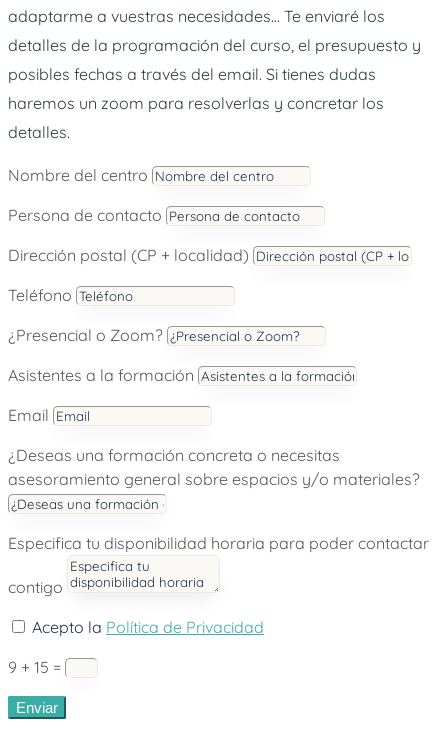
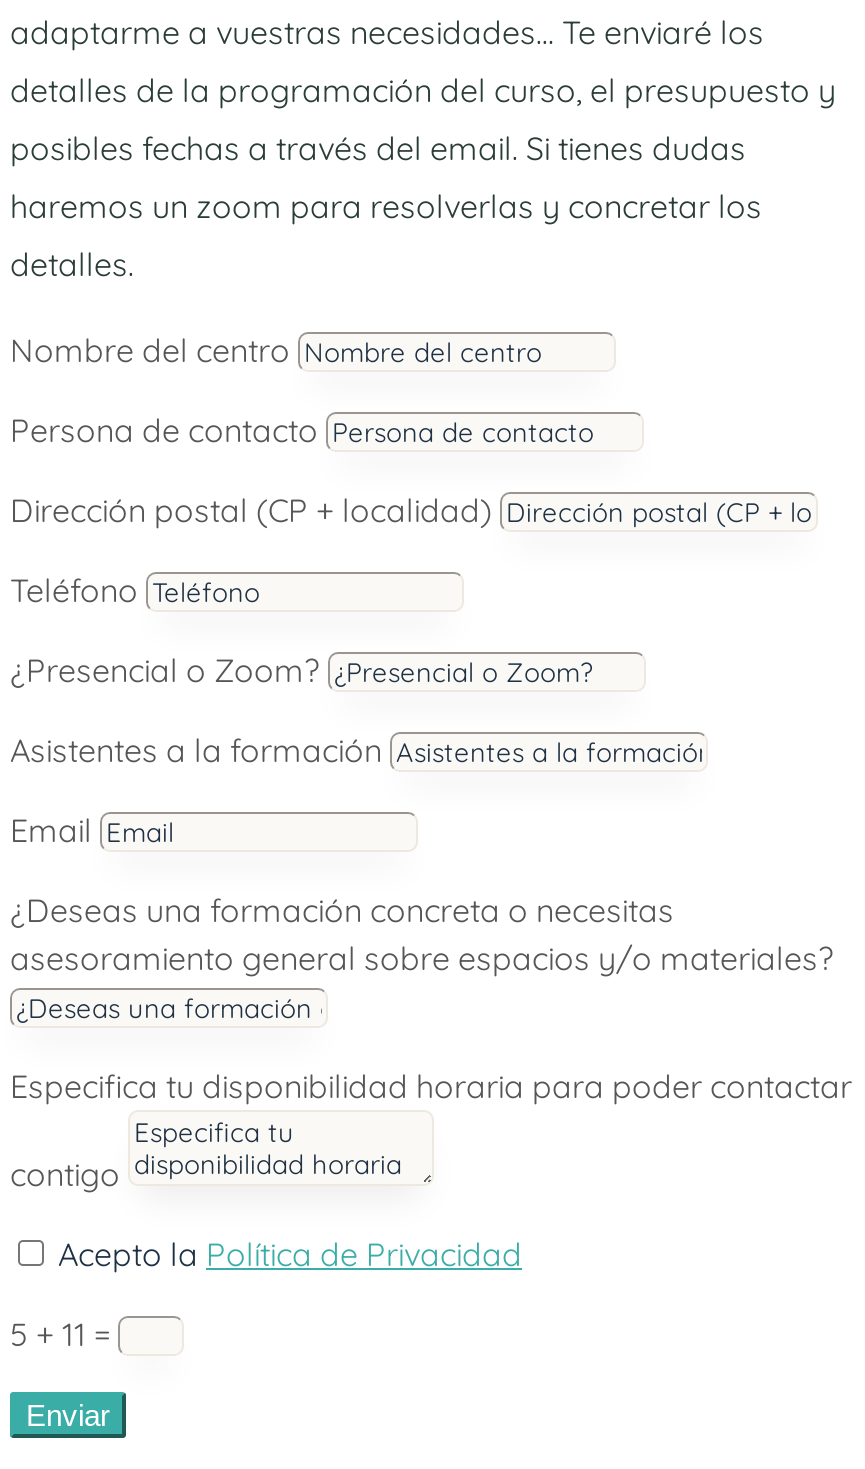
- 9 + 15 =
+ 5 + 11 =
